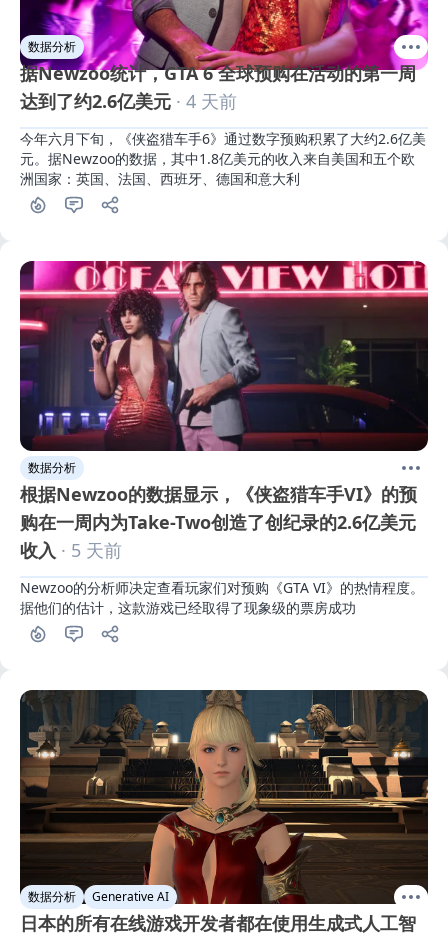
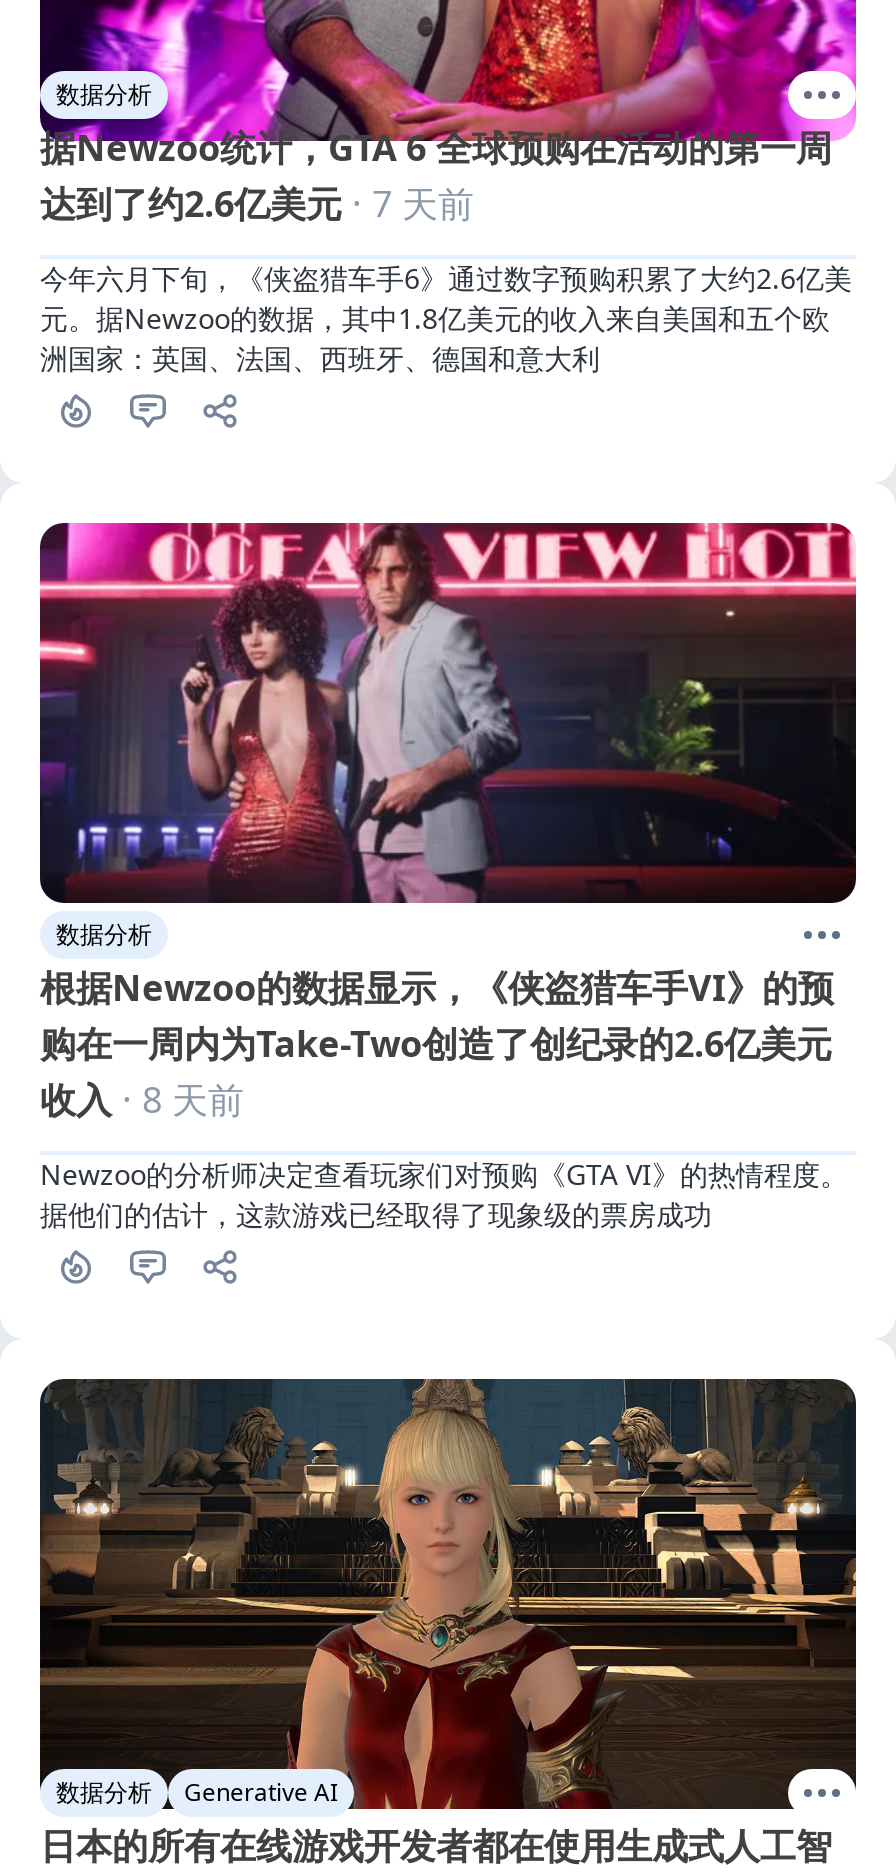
- 达到了约2.6亿美元· 4 天前
+ 达到了约2.6亿美元· 7 天前

- 收入· 5 天前
+ 收入· 8 天前
